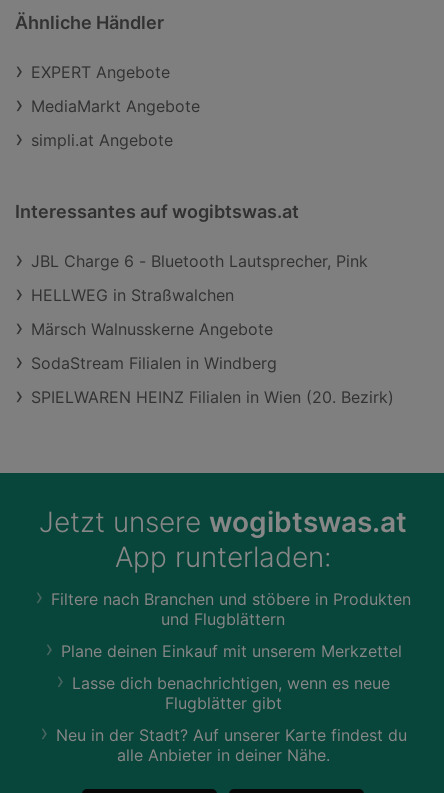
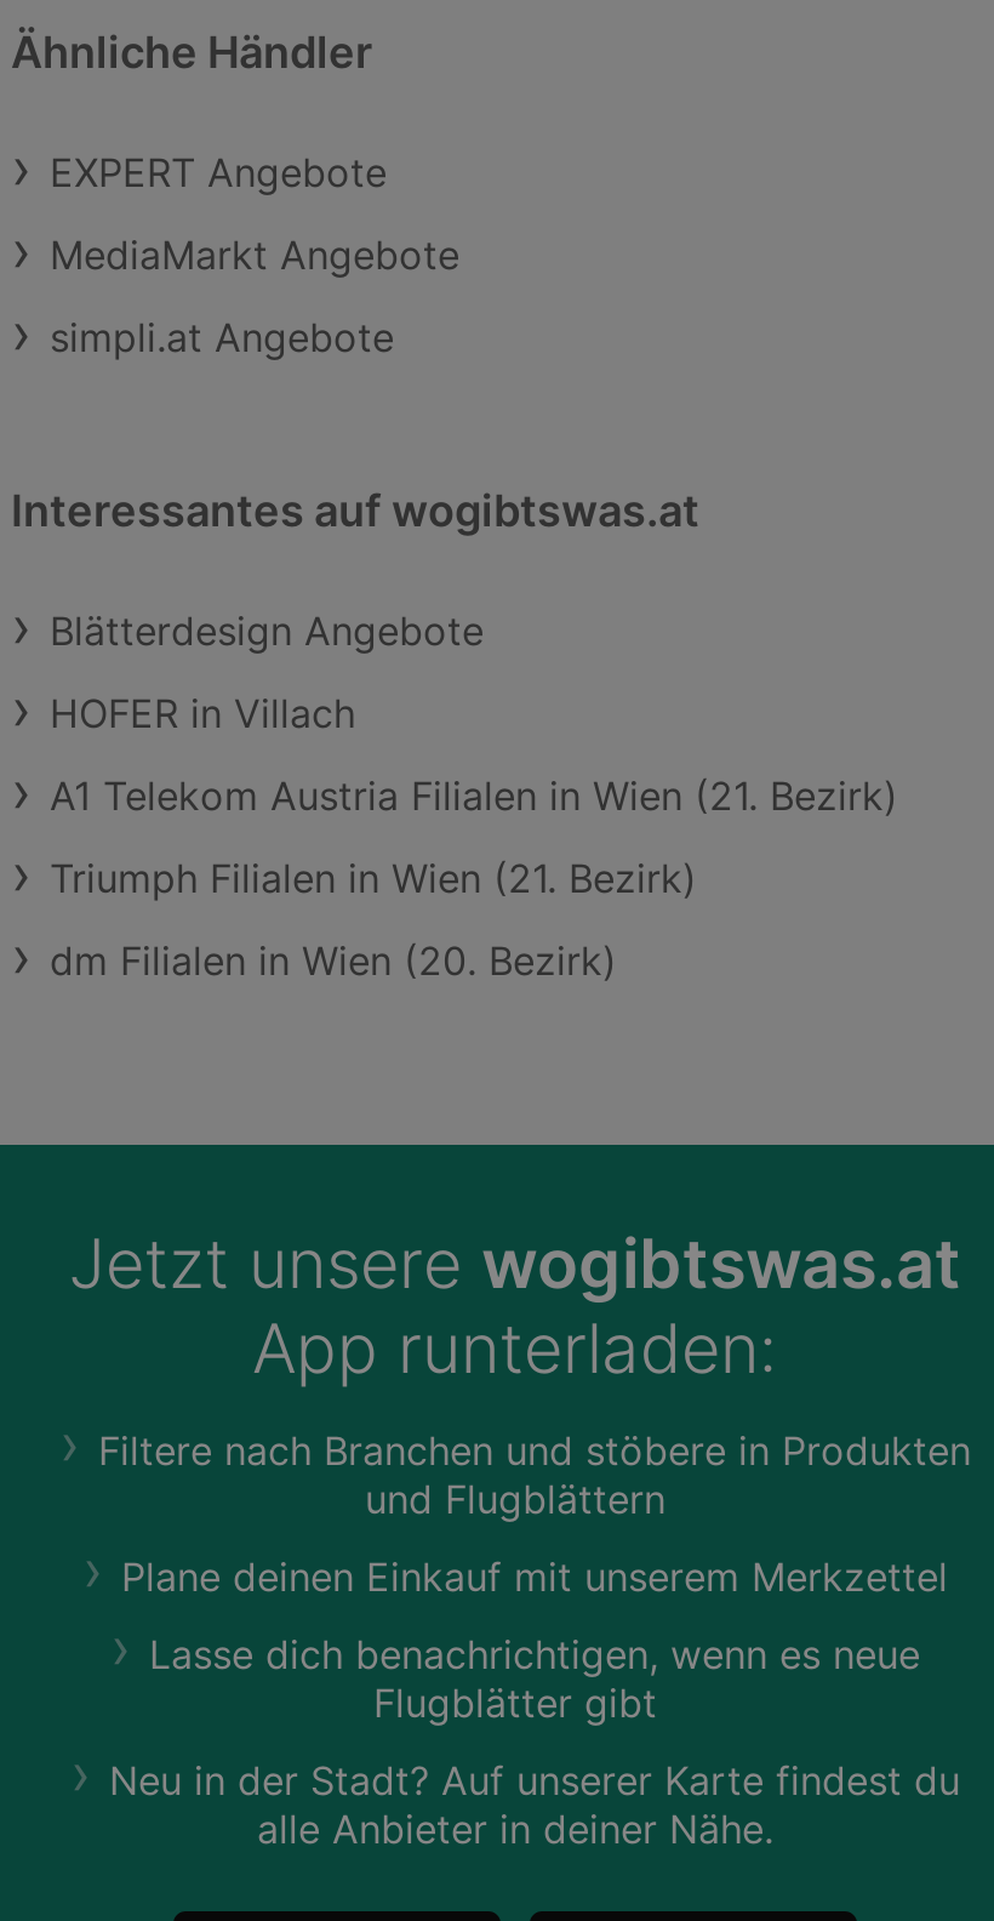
- JBL Charge 6 - Bluetooth Lautsprecher, Pink
+ Blätterdesign Angebote

- HELLWEG in Straßwalchen
+ HOFER in Villach

- Märsch Walnusskerne Angebote
+ A1 Telekom Austria Filialen in Wien (21. Bezirk)

- SodaStream Filialen in Windberg
+ Triumph Filialen in Wien (21. Bezirk)

- SPIELWAREN HEINZ Filialen in Wien (20. Bezirk)
+ dm Filialen in Wien (20. Bezirk)
